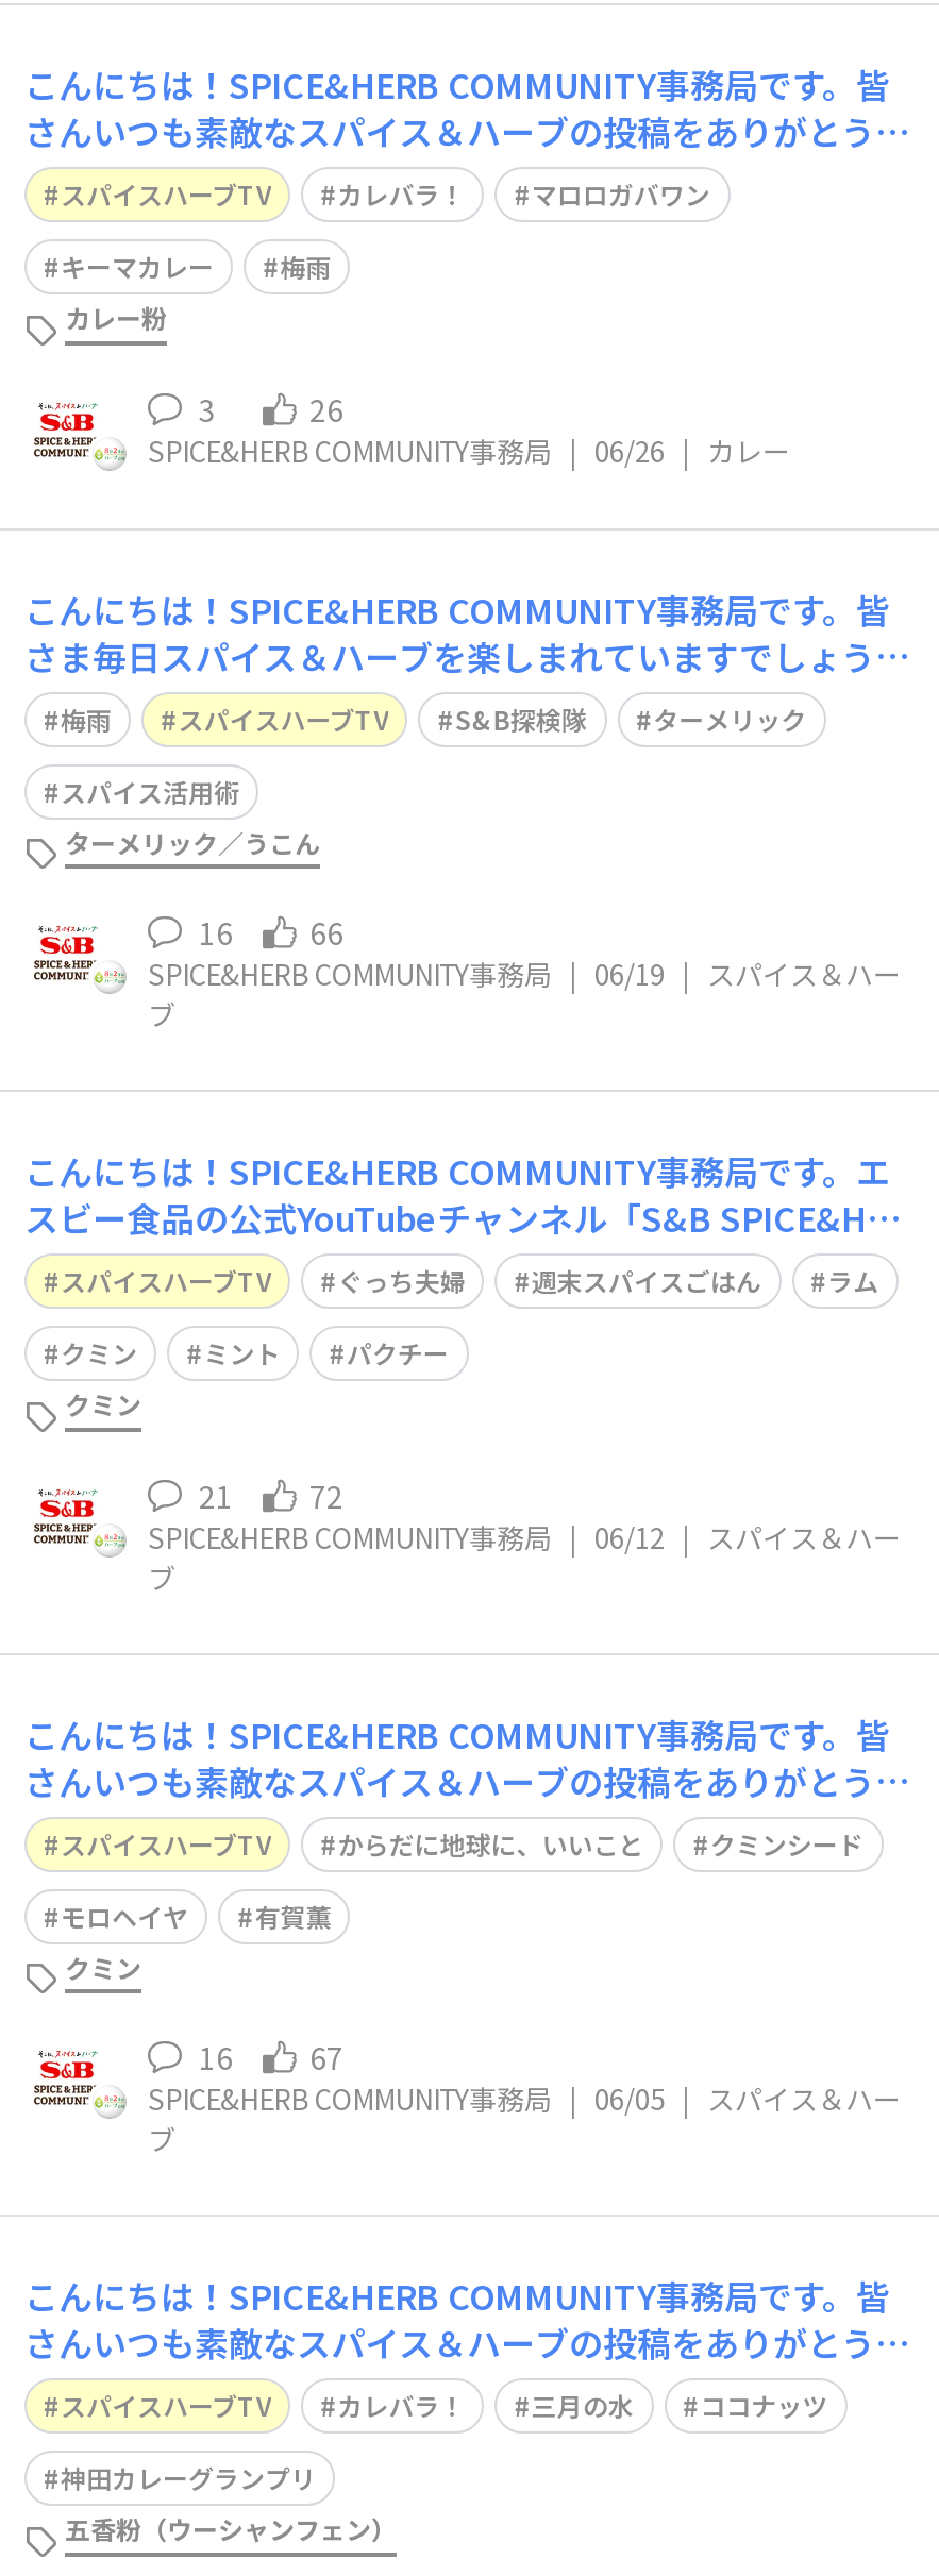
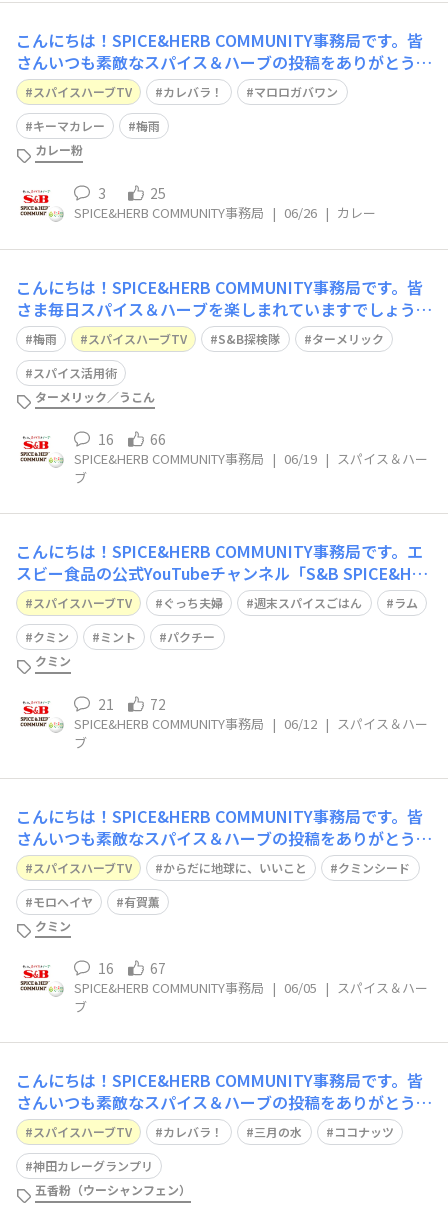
- 26
+ 25
